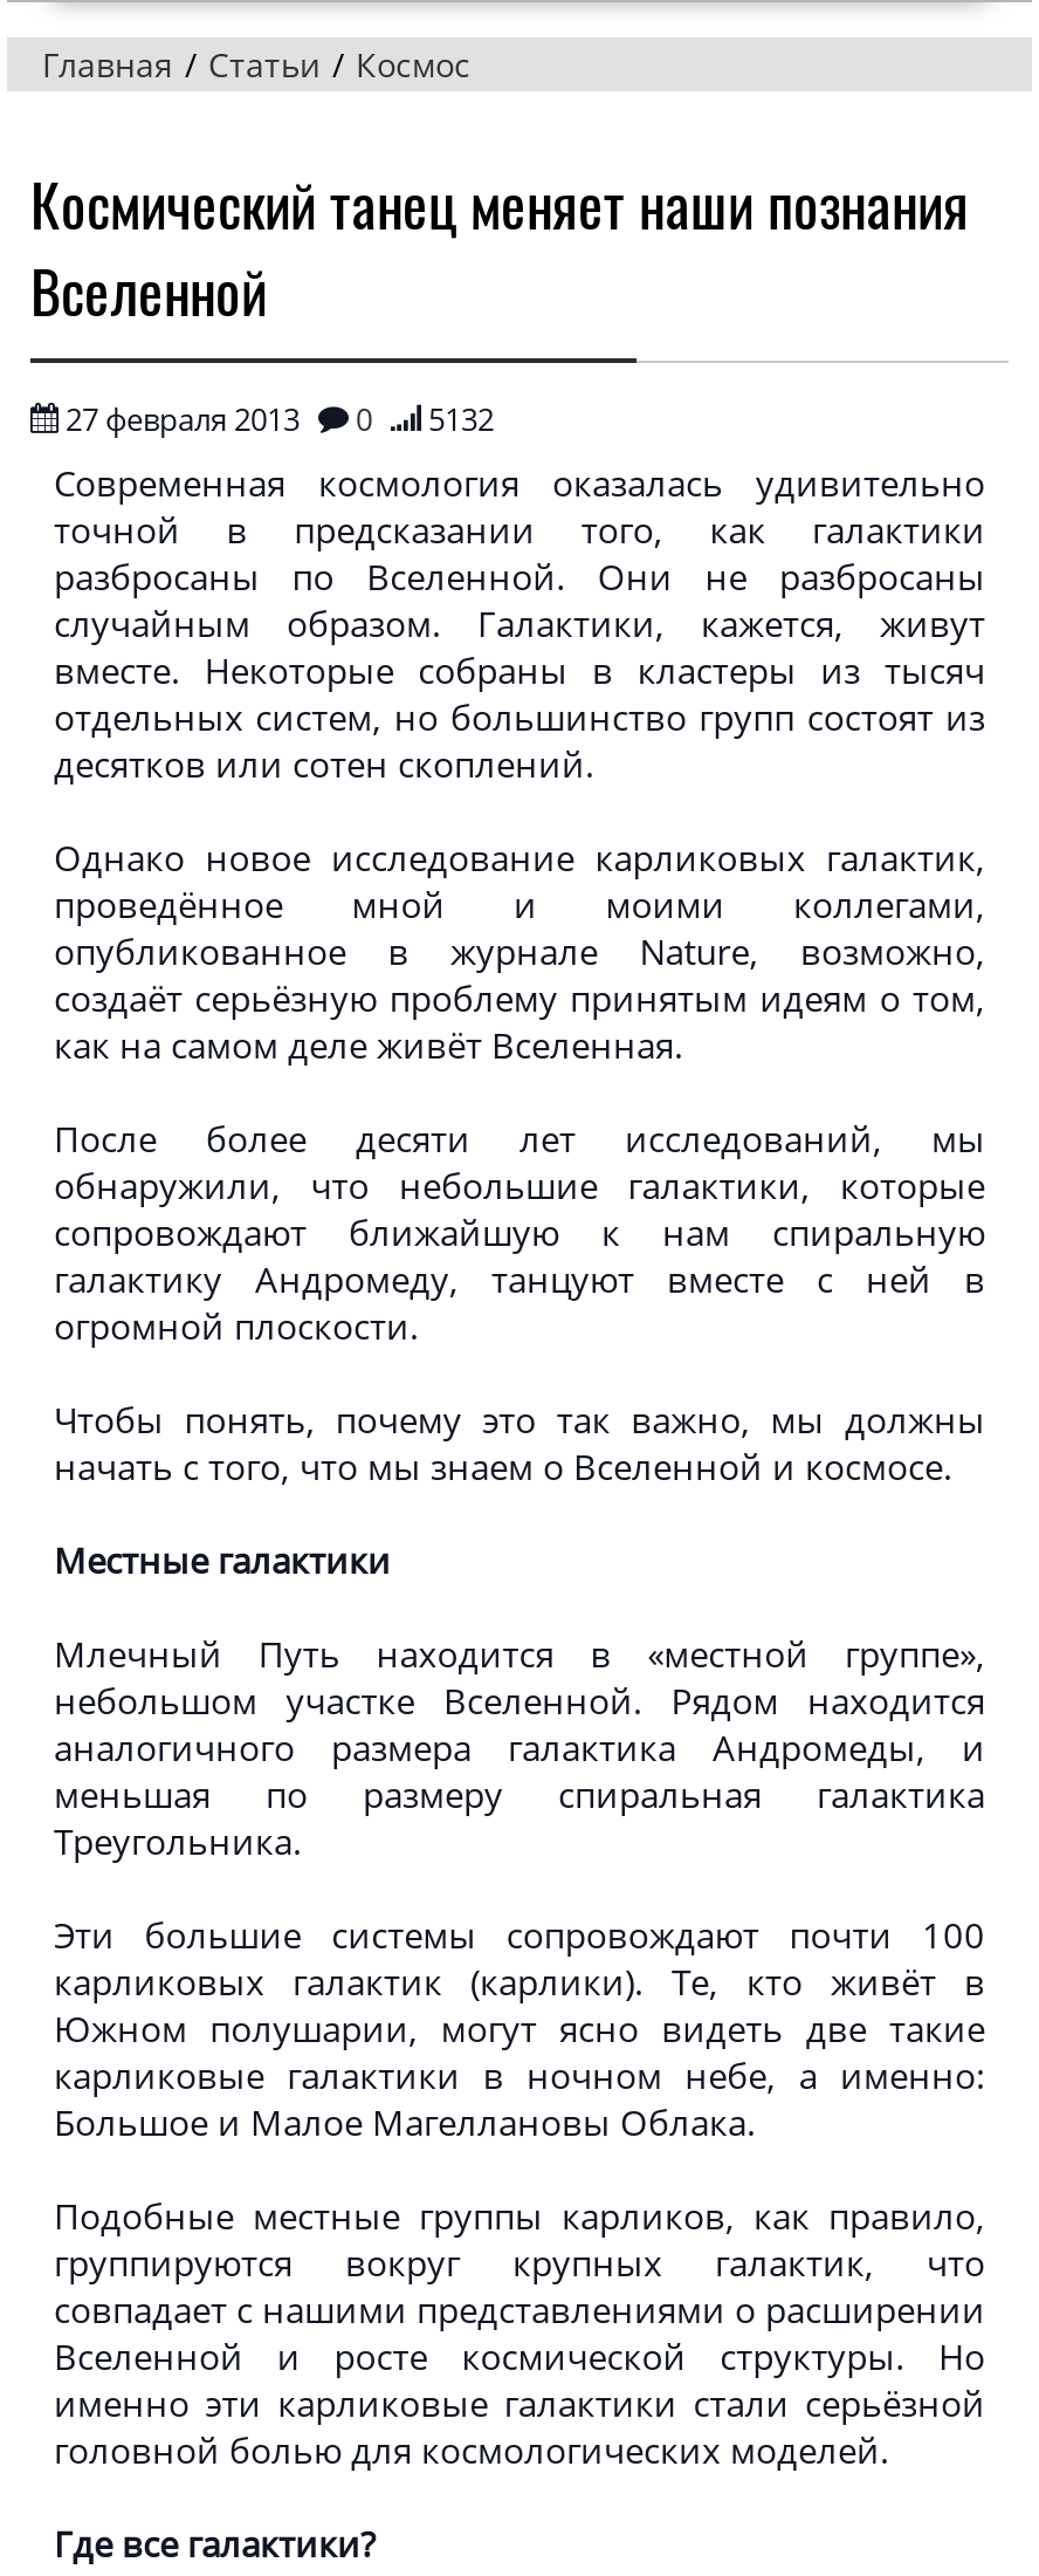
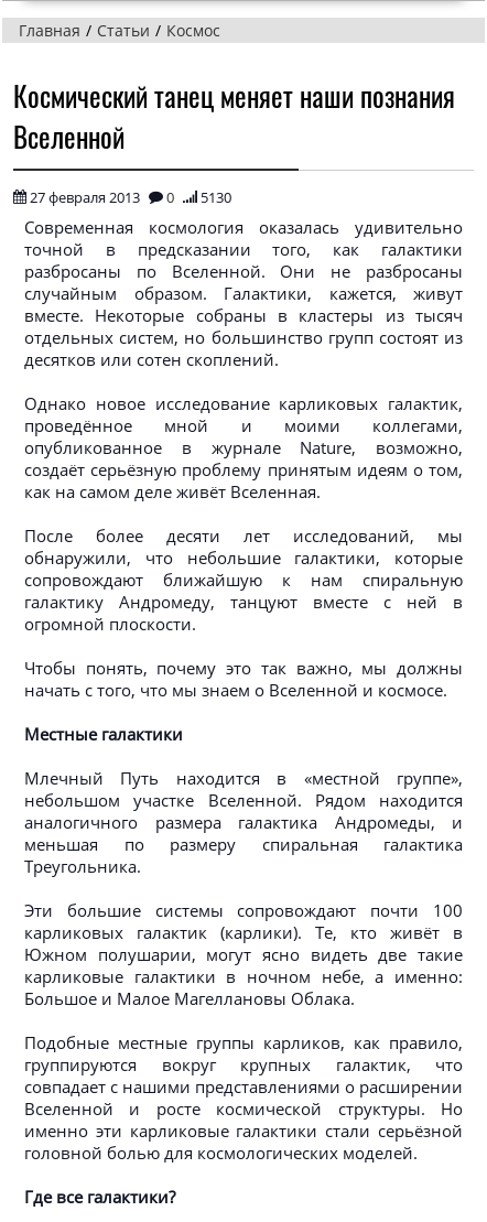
- 5132
+ 5130
